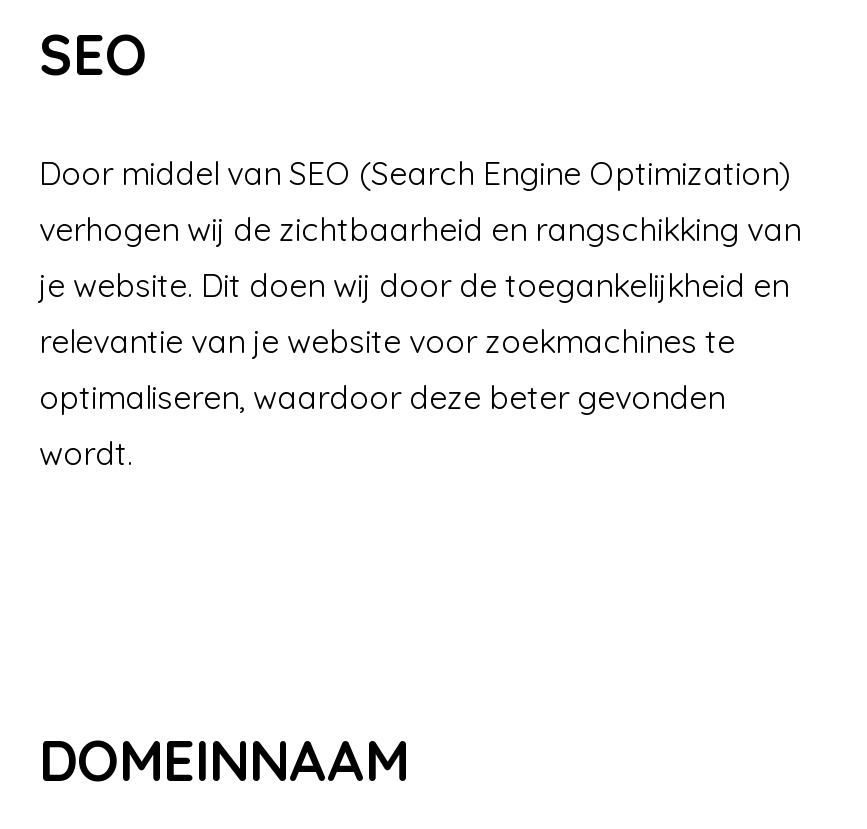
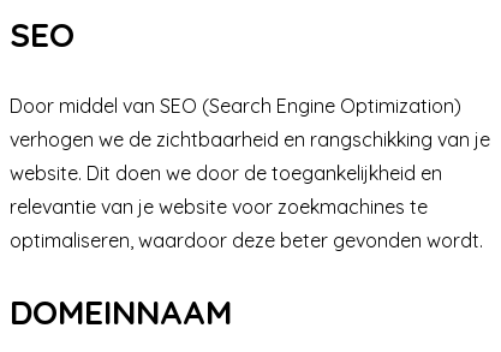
- verhogen wij de zichtbaarheid en rangschikking van
- je website. Dit doen wij door de toegankelijkheid en
+ verhogen we de zichtbaarheid en rangschikking van je
+ website. Dit doen we door de toegankelijkheid en
